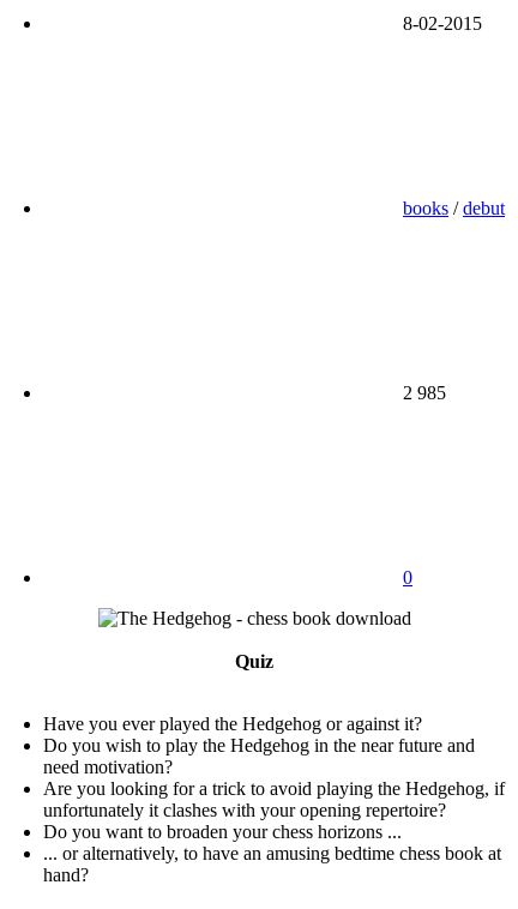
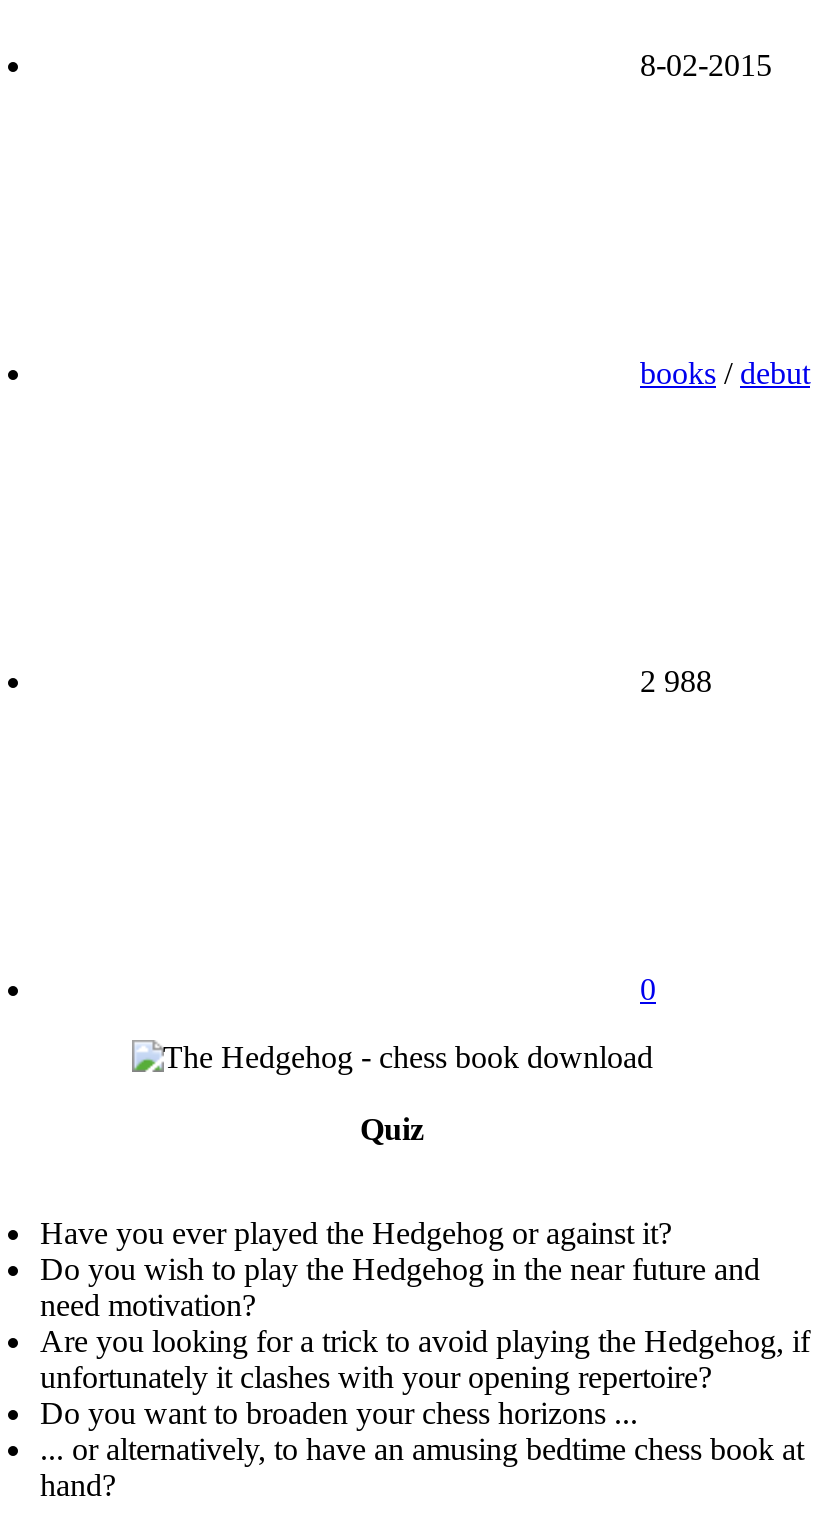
- 2 985
+ 2 988
